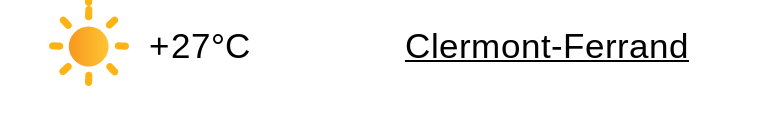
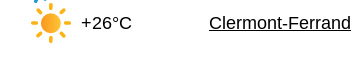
- +27°C
+ +26°C
